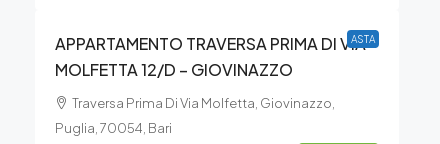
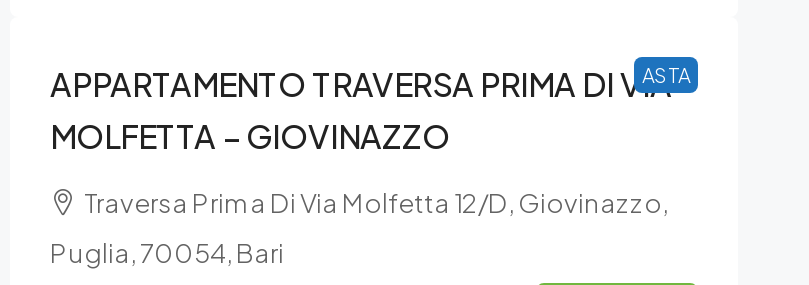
- MOLFETTA 12/D – GIOVINAZZO
+ MOLFETTA – GIOVINAZZO

- Traversa Prima Di Via Molfetta, Giovinazzo,
+ Traversa Prima Di Via Molfetta 12/D, Giovinazzo,
